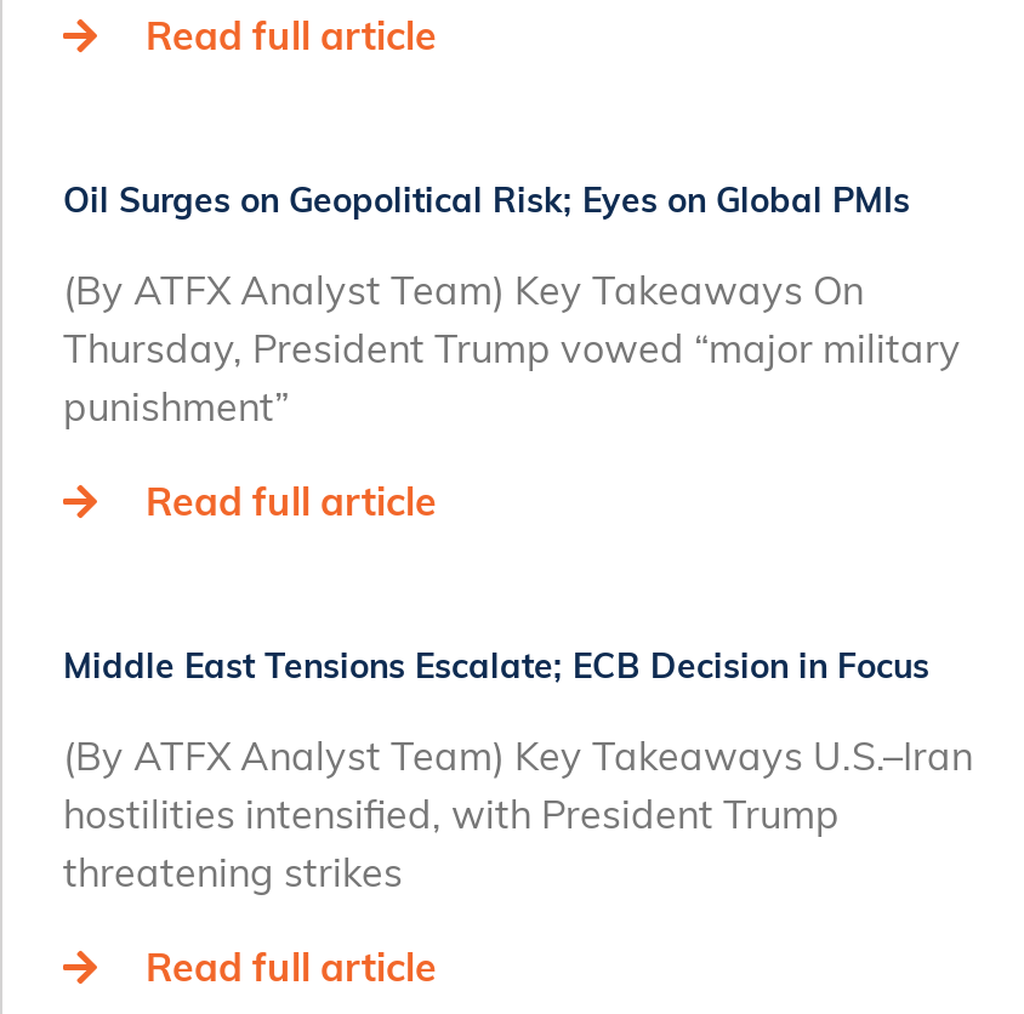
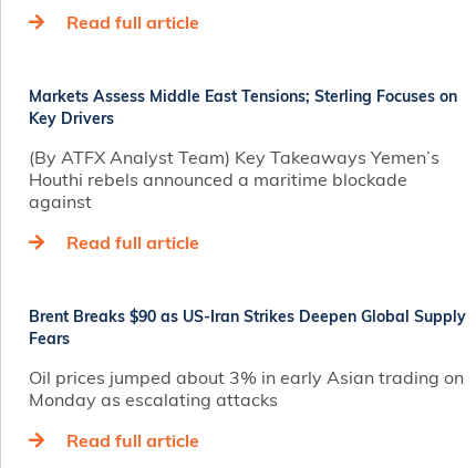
- Oil Surges on Geopolitical Risk; Eyes on Global PMIs
+ Markets Assess Middle East Tensions; Sterling Focuses on
+ Key Drivers

- (By ATFX Analyst Team) Key Takeaways On
- Thursday, President Trump vowed “major military
- punishment”
+ (By ATFX Analyst Team) Key Takeaways Yemen’s
+ Houthi rebels announced a maritime blockade
+ against

- Middle East Tensions Escalate; ECB Decision in Focus
+ Brent Breaks $90 as US-Iran Strikes Deepen Global Supply
+ Fears

- (By ATFX Analyst Team) Key Takeaways U.S.–Iran
- hostilities intensified, with President Trump
- threatening strikes
+ Oil prices jumped about 3% in early Asian trading on
+ Monday as escalating attacks
